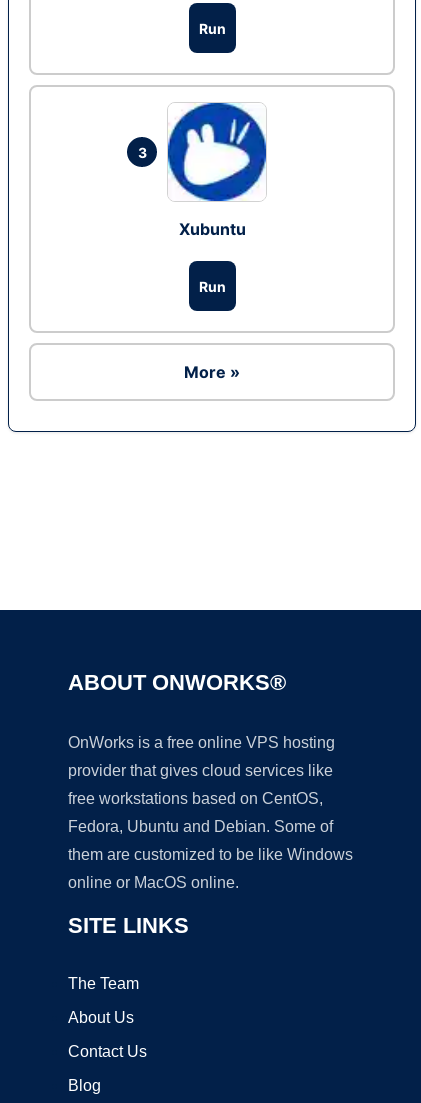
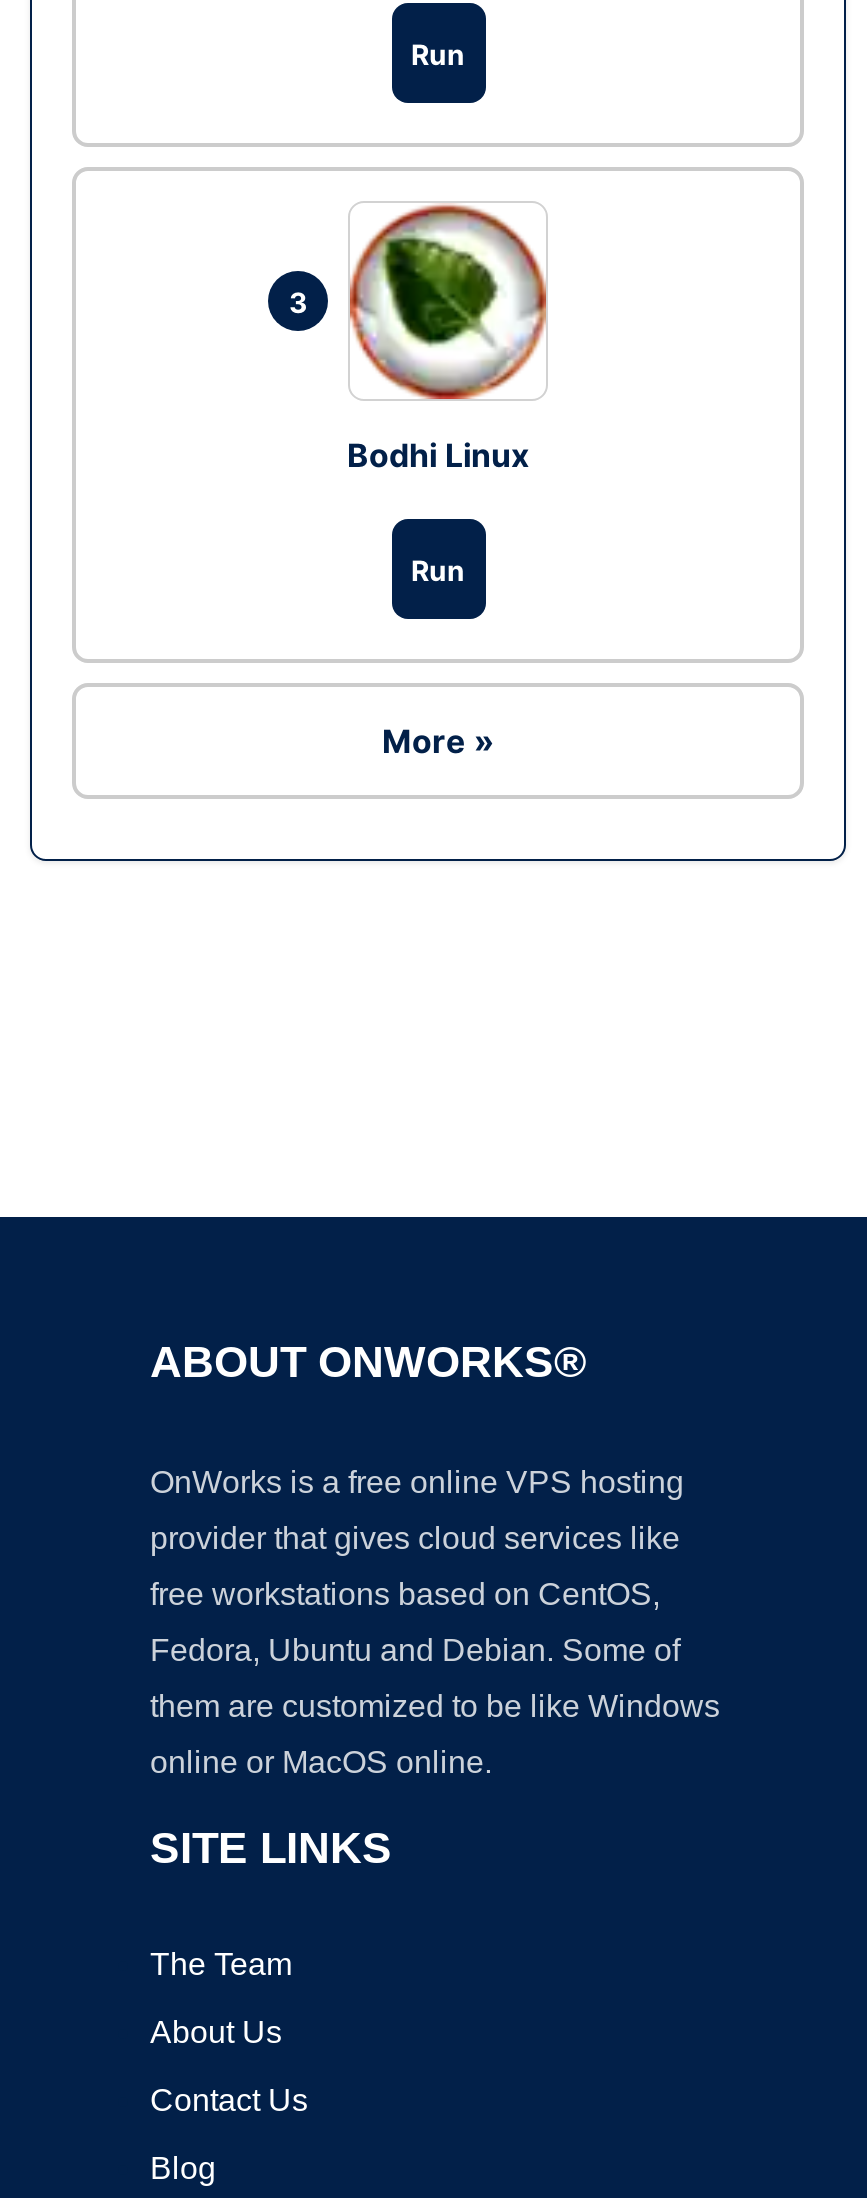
- [image]
- Xubuntu
+ [image]
+ Bodhi Linux
